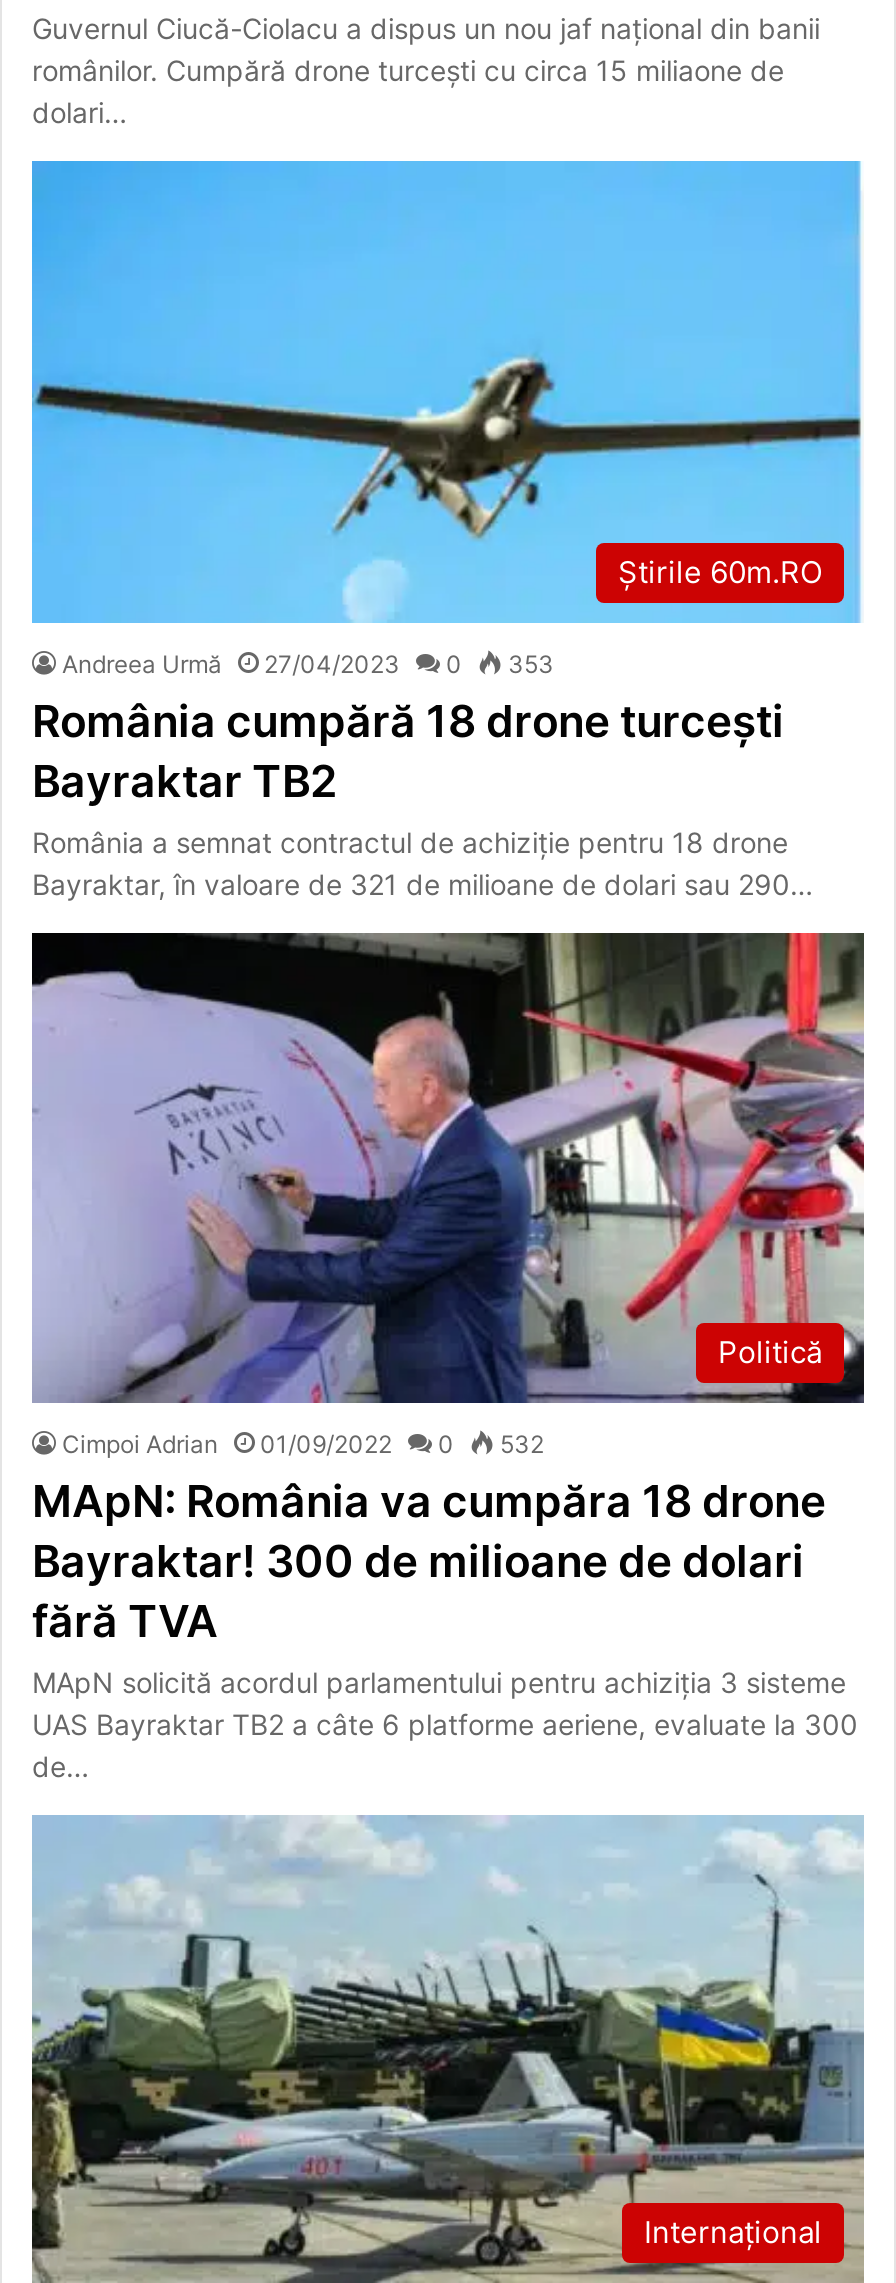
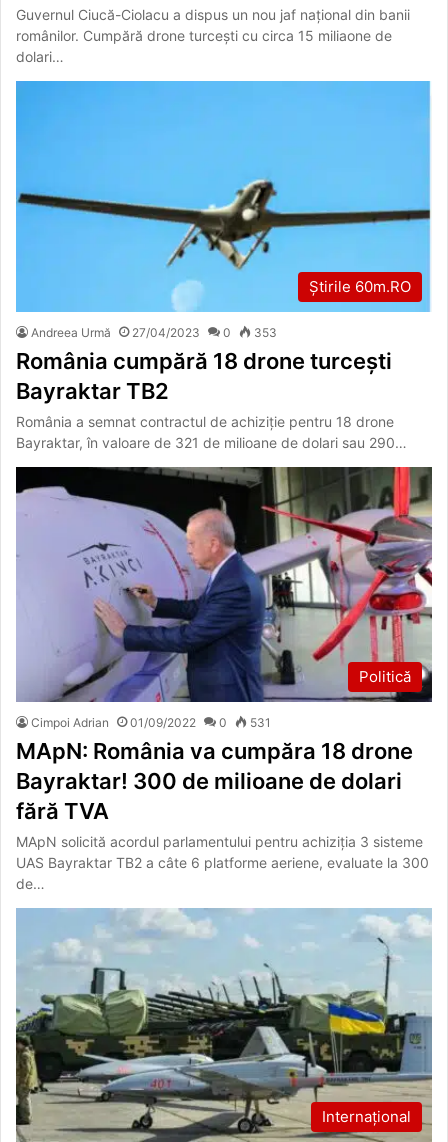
- Cimpoi Adrian 01/09/2022 0 532
+ Cimpoi Adrian 01/09/2022 0 531
